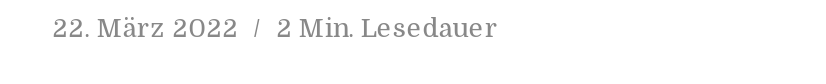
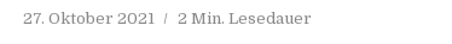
- 22. März 2022 2 Min. Lesedauer
+ 27. Oktober 2021 2 Min. Lesedauer
